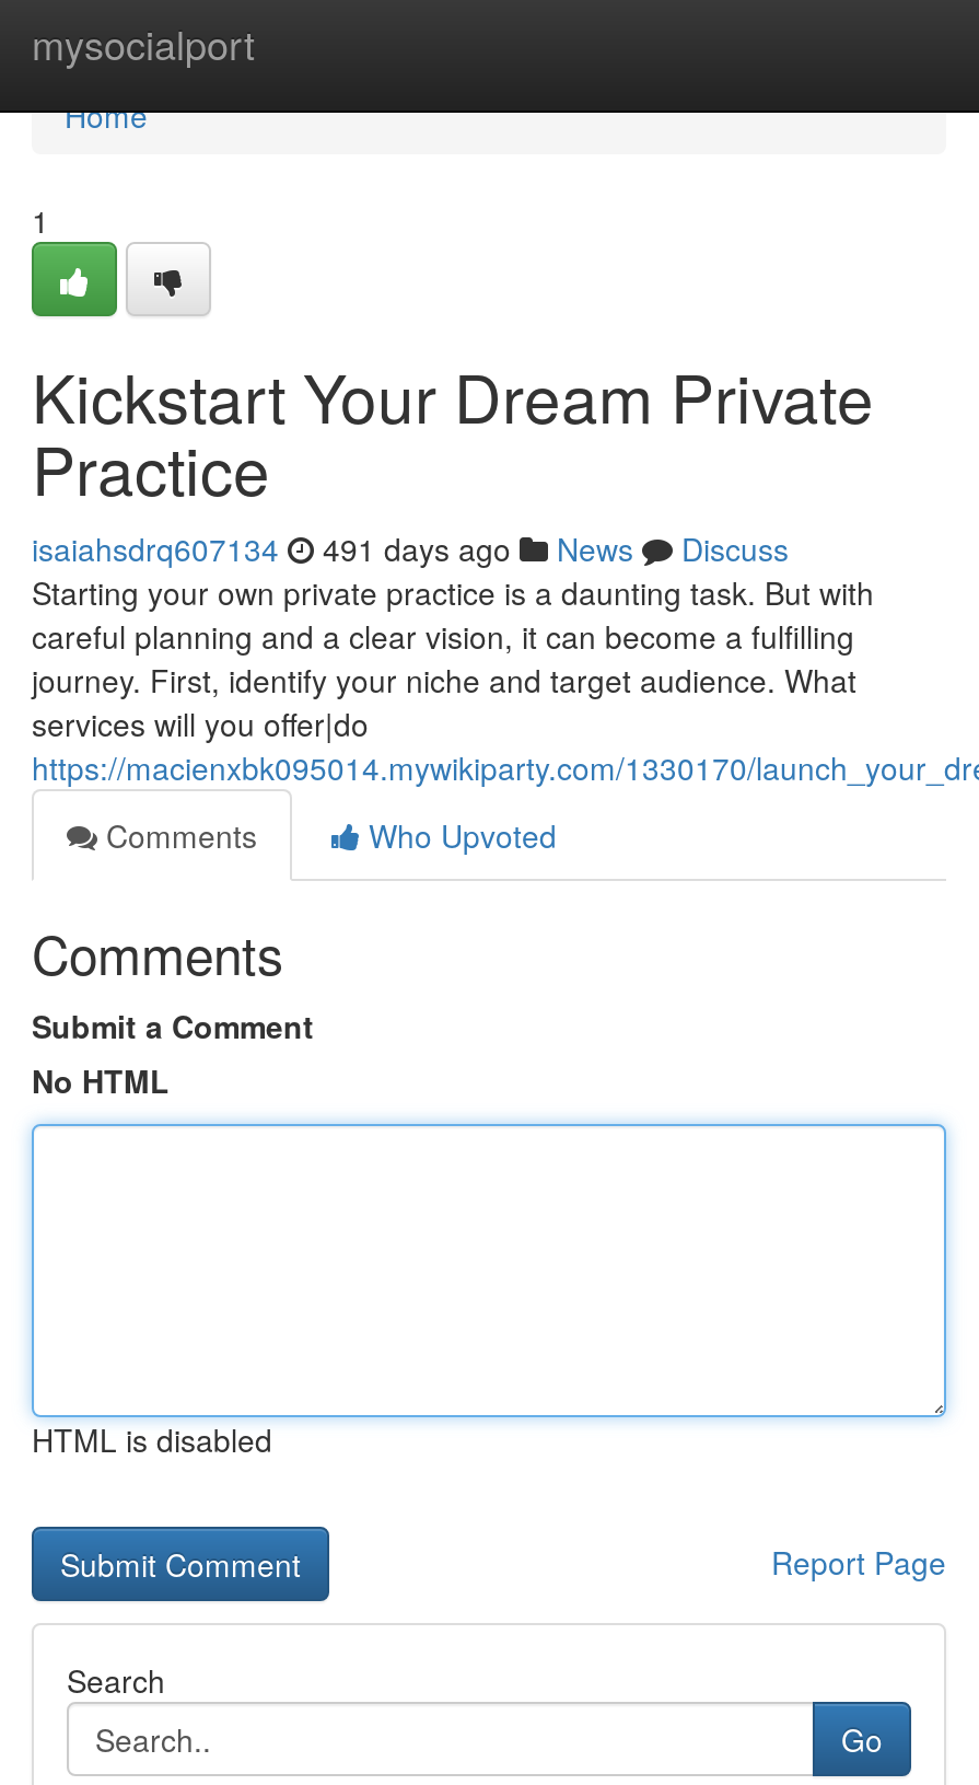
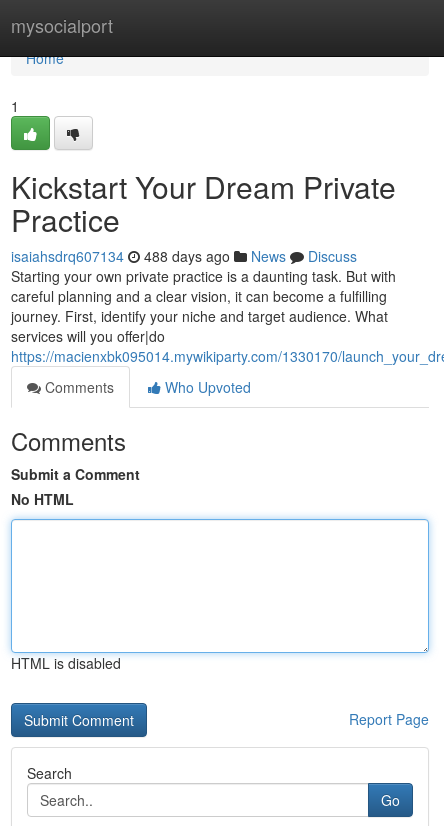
- isaiahsdrq607134 491 days ago News Discuss
+ isaiahsdrq607134 488 days ago News Discuss
